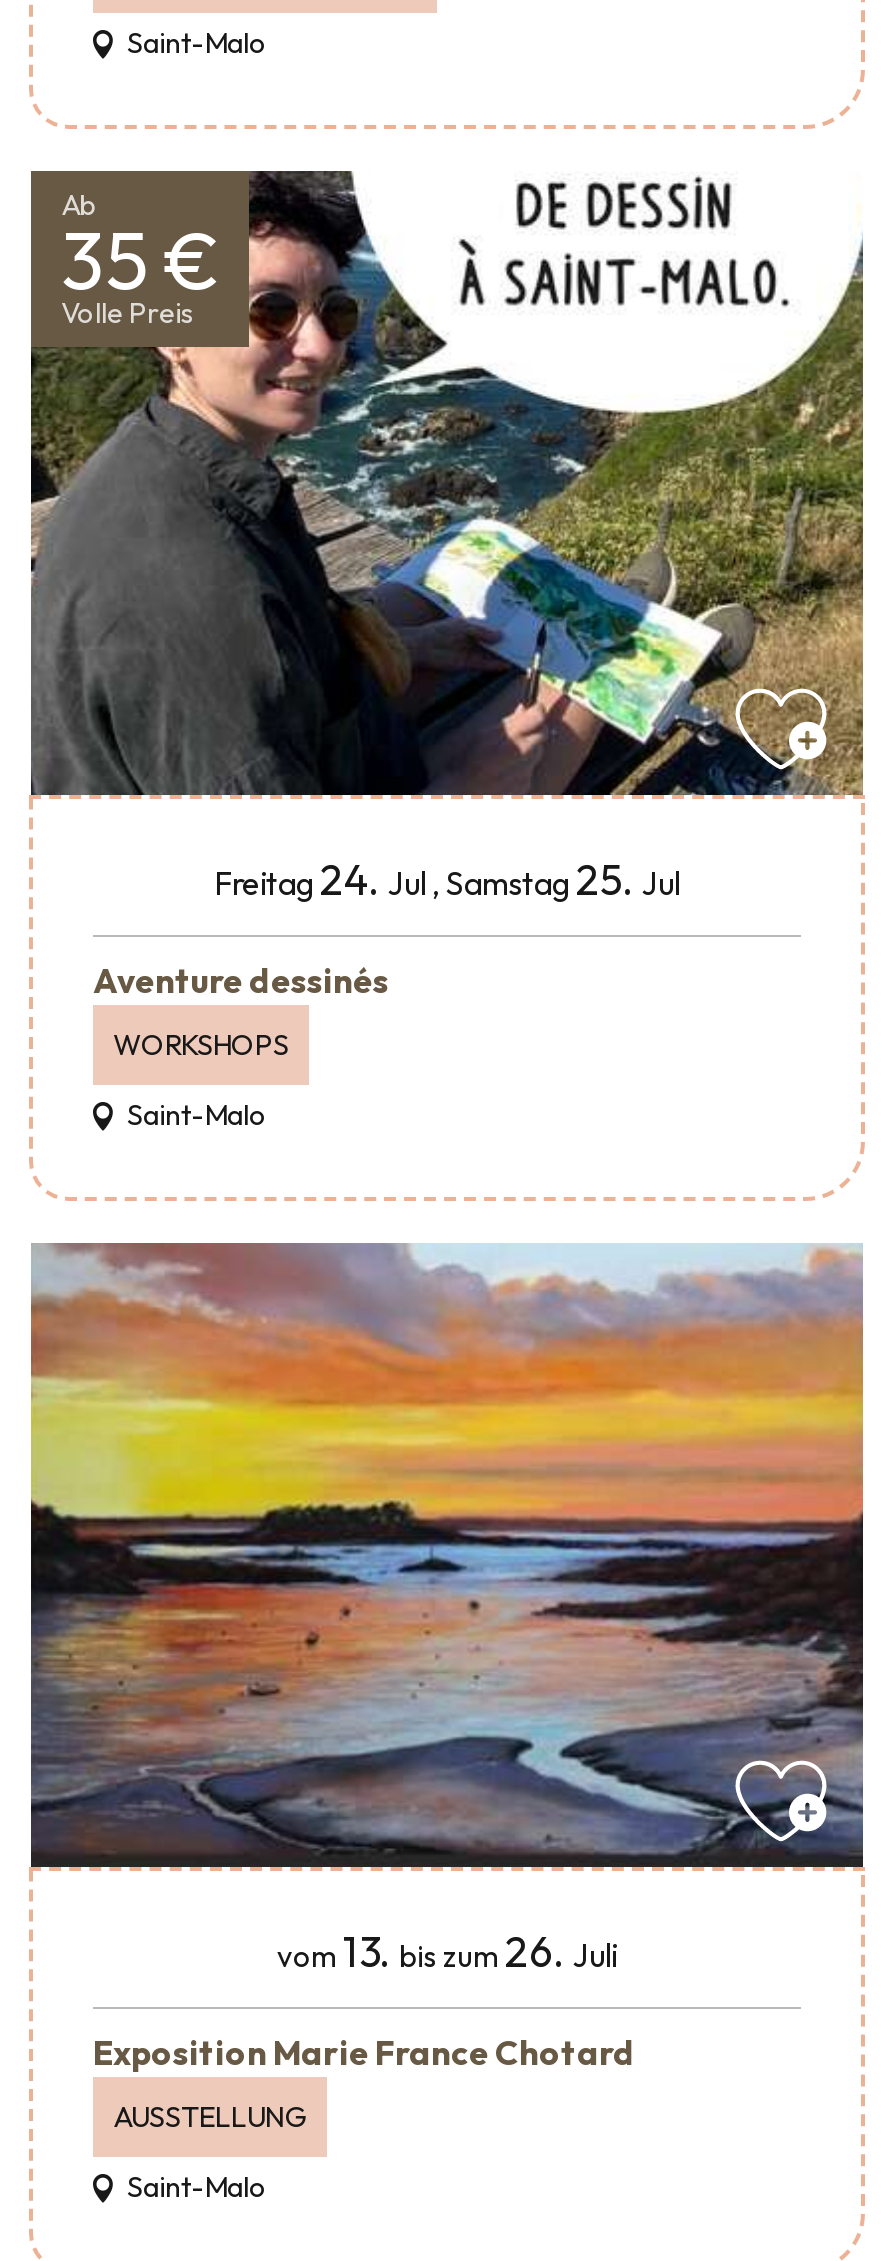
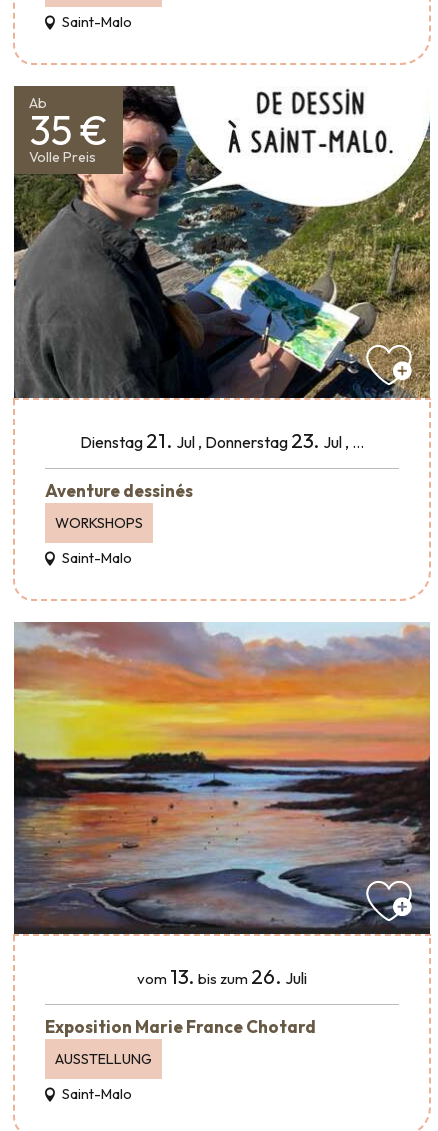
- Freitag 24. Jul, Samstag 25. Jul
+ Dienstag 21. Jul, Donnerstag 23. Jul,...
